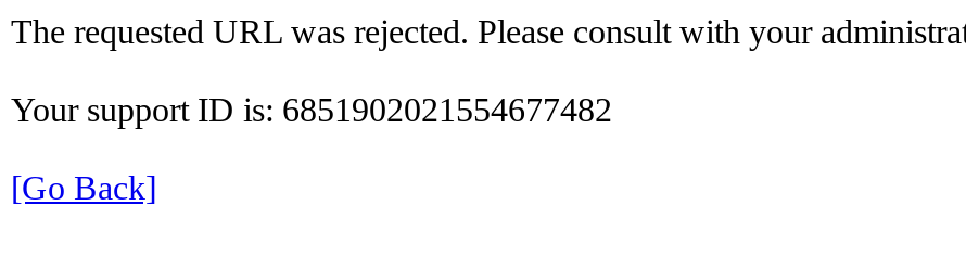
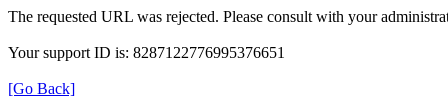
- Your support ID is: 6851902021554677482
+ Your support ID is: 8287122776995376651
